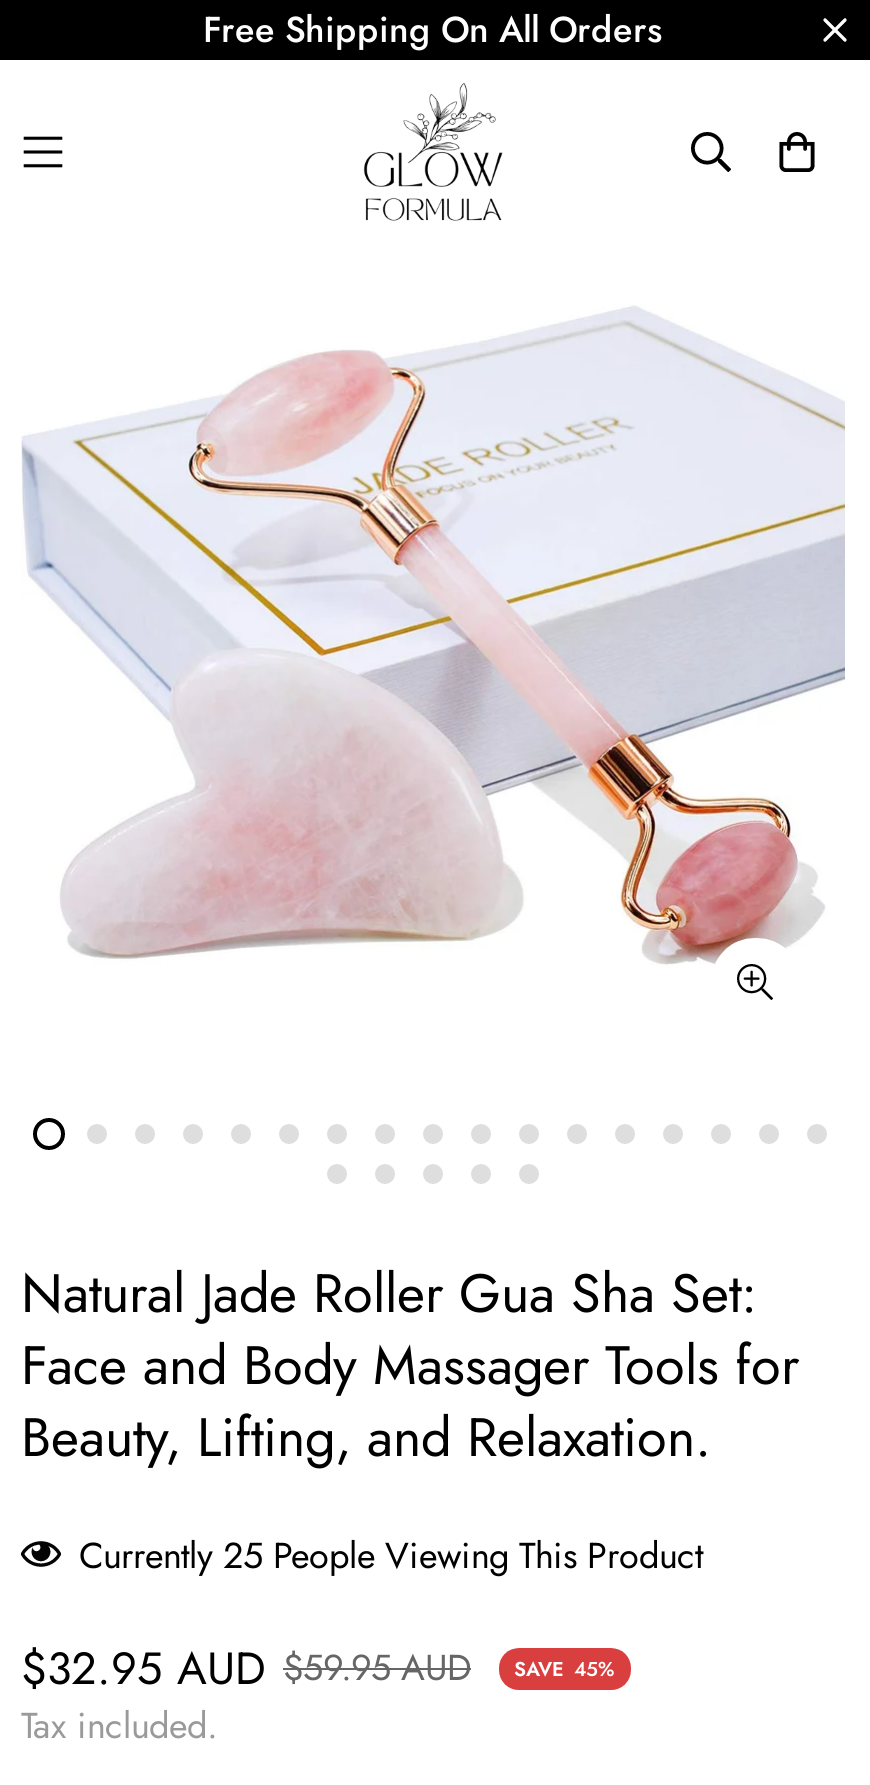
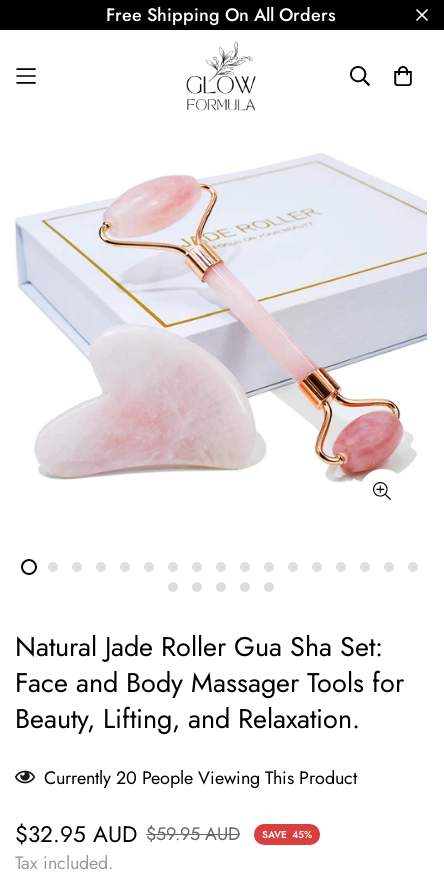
- Currently 25 People Viewing This Product
+ Currently 20 People Viewing This Product
